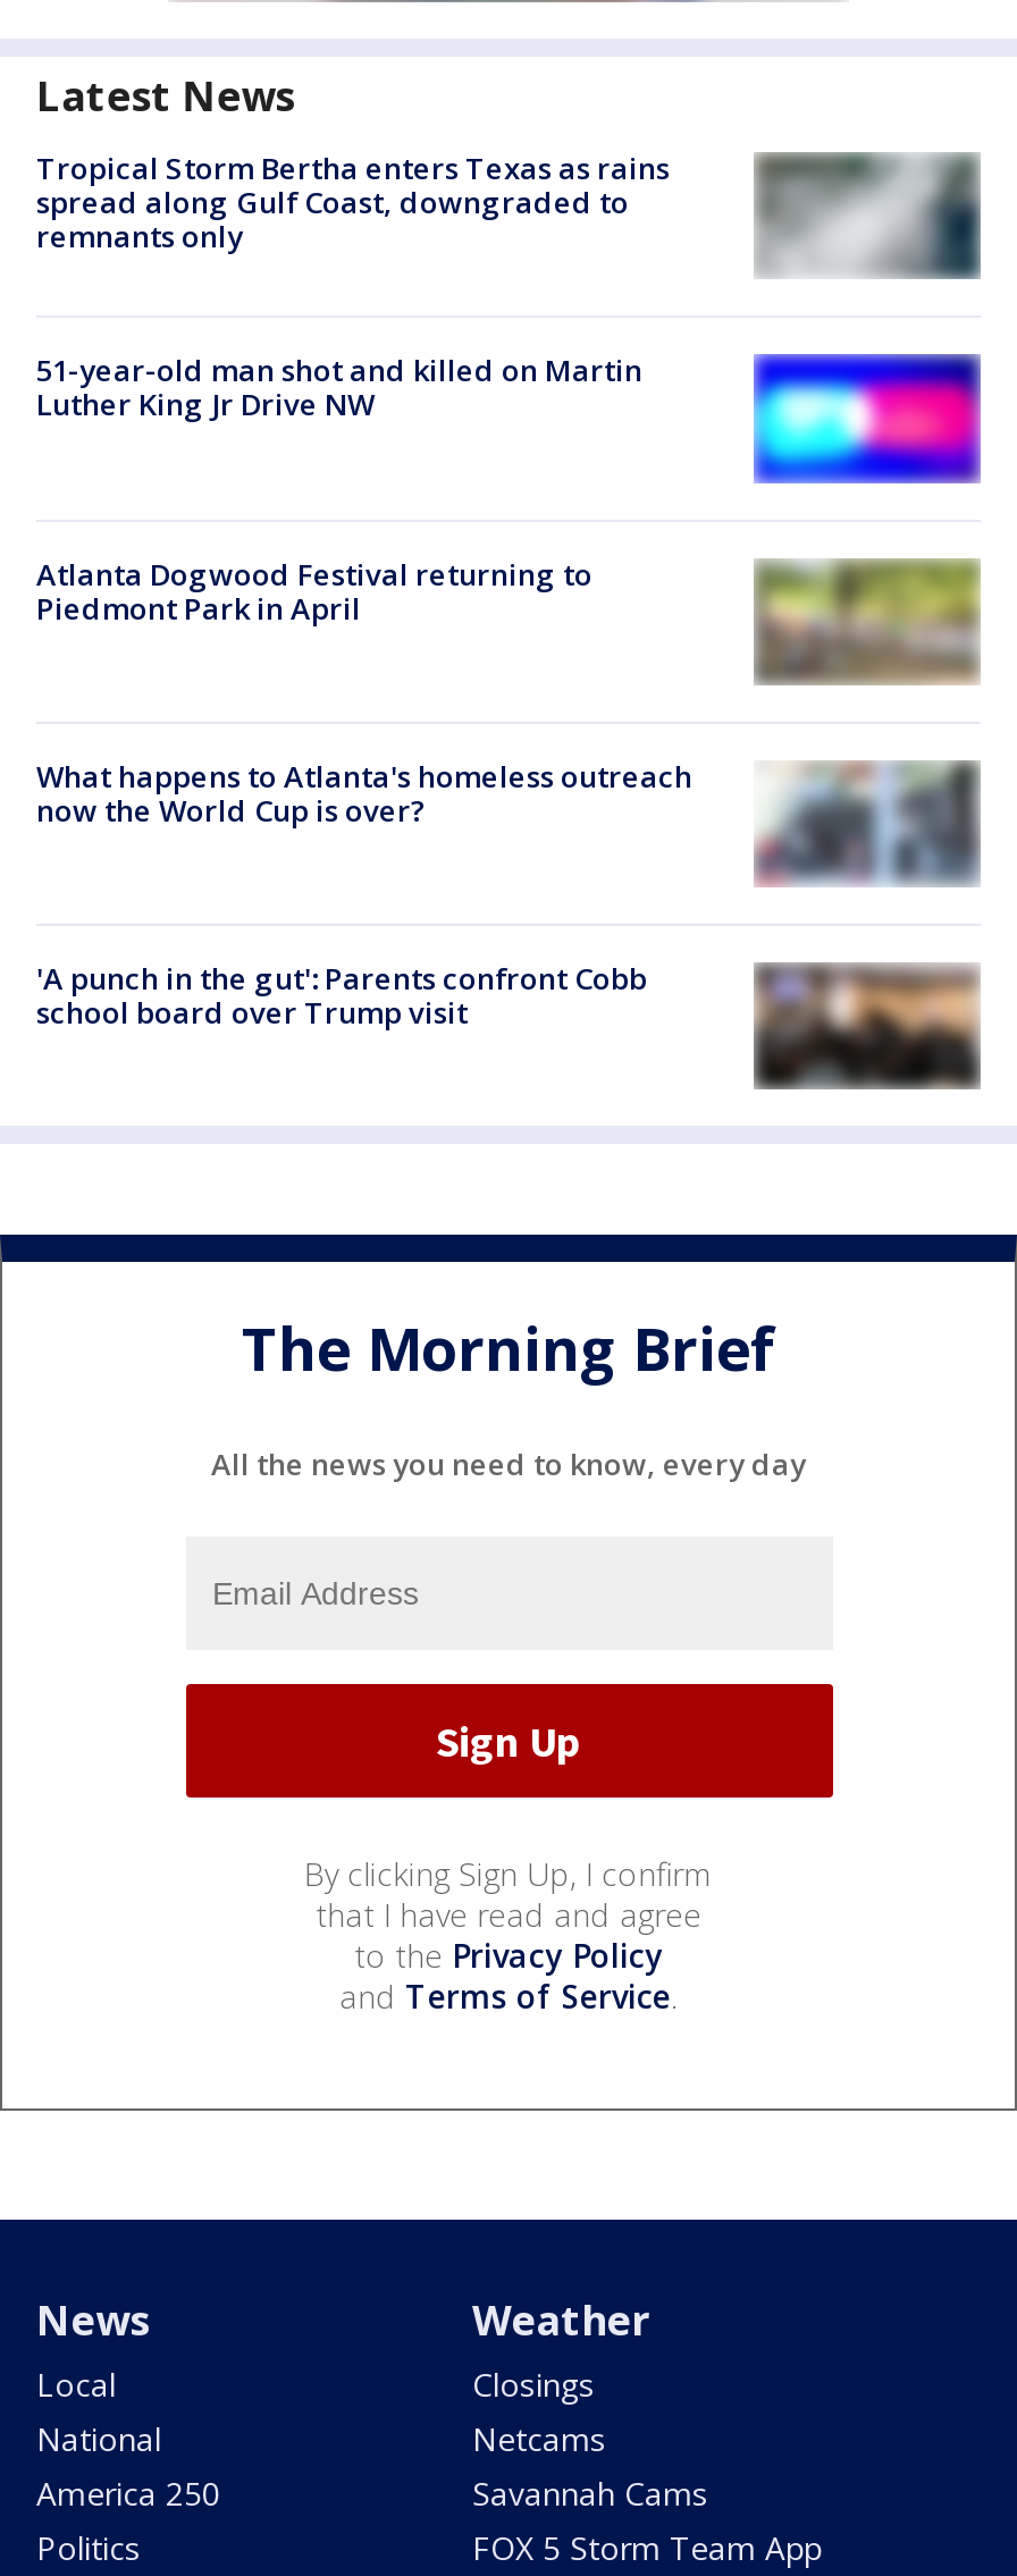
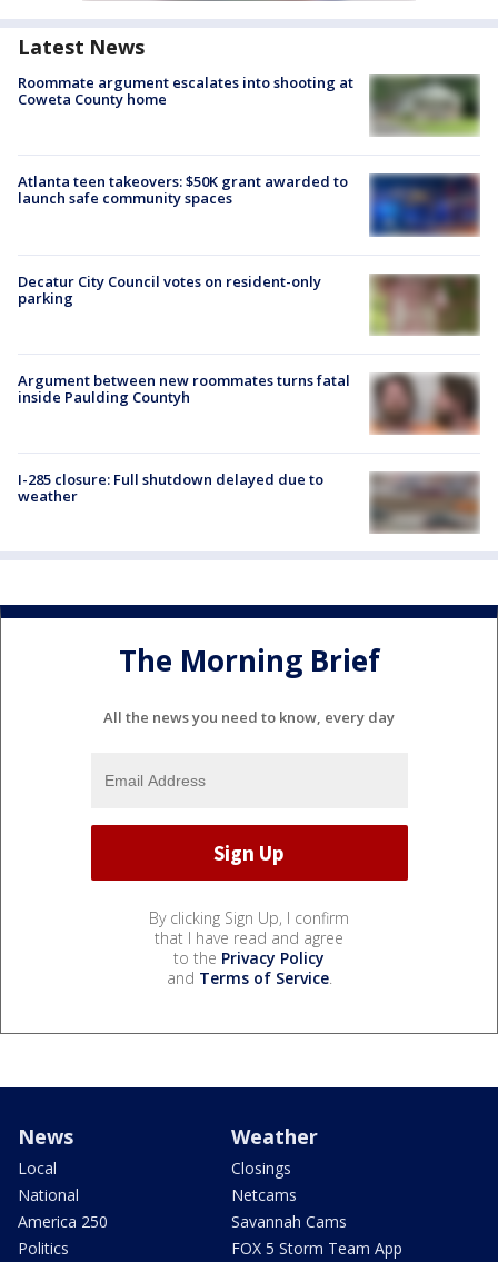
- Tropical Storm Bertha enters Texas as rains
- spread along Gulf Coast, downgraded to
- remnants only
+ Roommate argument escalates into shooting at
+ Coweta County home

- [image]
+ [image]

- 51-year-old man shot and killed on Martin
- Luther King Jr Drive NW
+ Atlanta teen takeovers: $50K grant awarded to
+ launch safe community spaces

- [image]
+ [image]

- Atlanta Dogwood Festival returning to
- Piedmont Park in April
+ Decatur City Council votes on resident-only
+ parking

- [image]
+ [image]

- [image]
- What happens to Atlanta's homeless outreach
- now the World Cup is over?
+ [image]
+ Argument between new roommates turns fatal
+ inside Paulding Countyh

- 'A punch in the gut': Parents confront Cobb
- school board over Trump visit
+ I-285 closure: Full shutdown delayed due to
+ weather

- [image]
+ [image]
